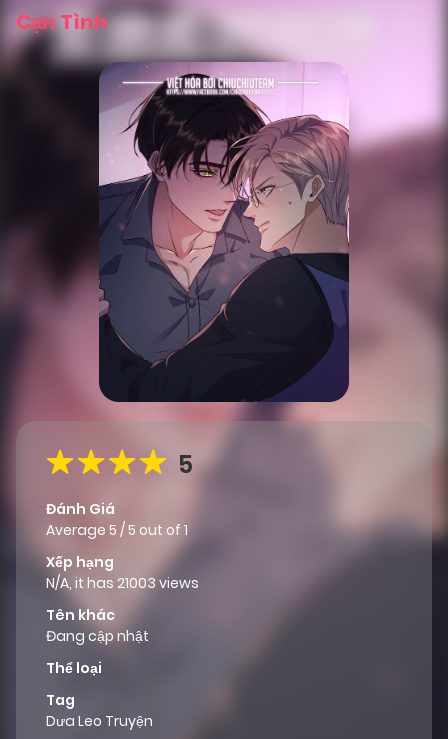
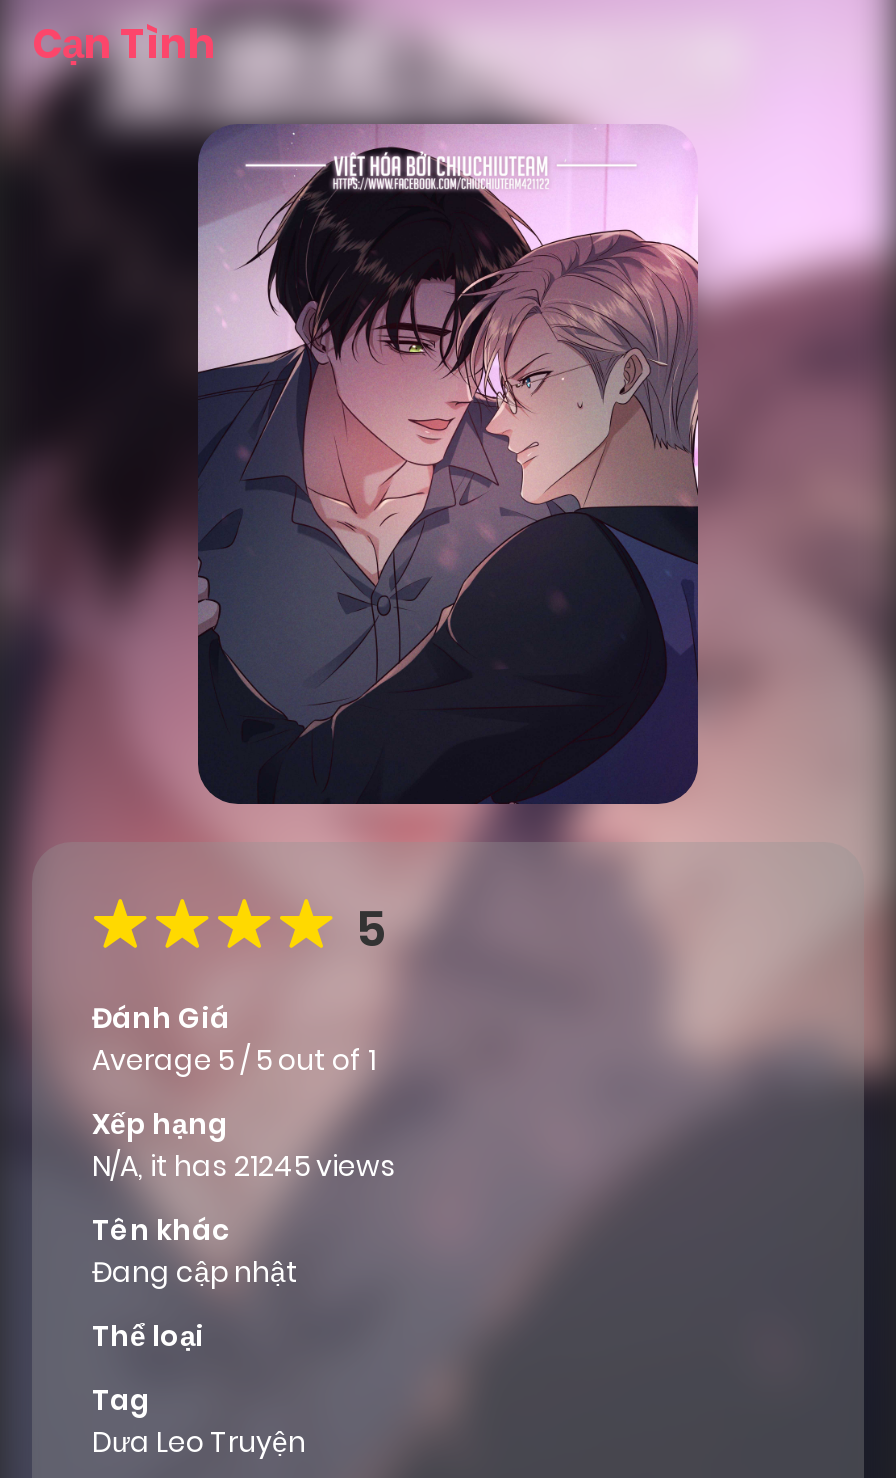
- N/A, it has 21003 views
+ N/A, it has 21245 views
